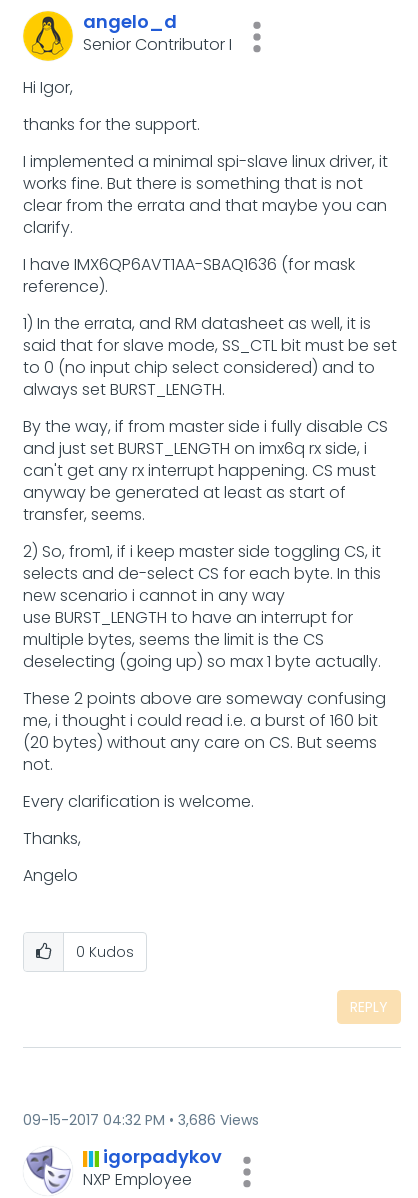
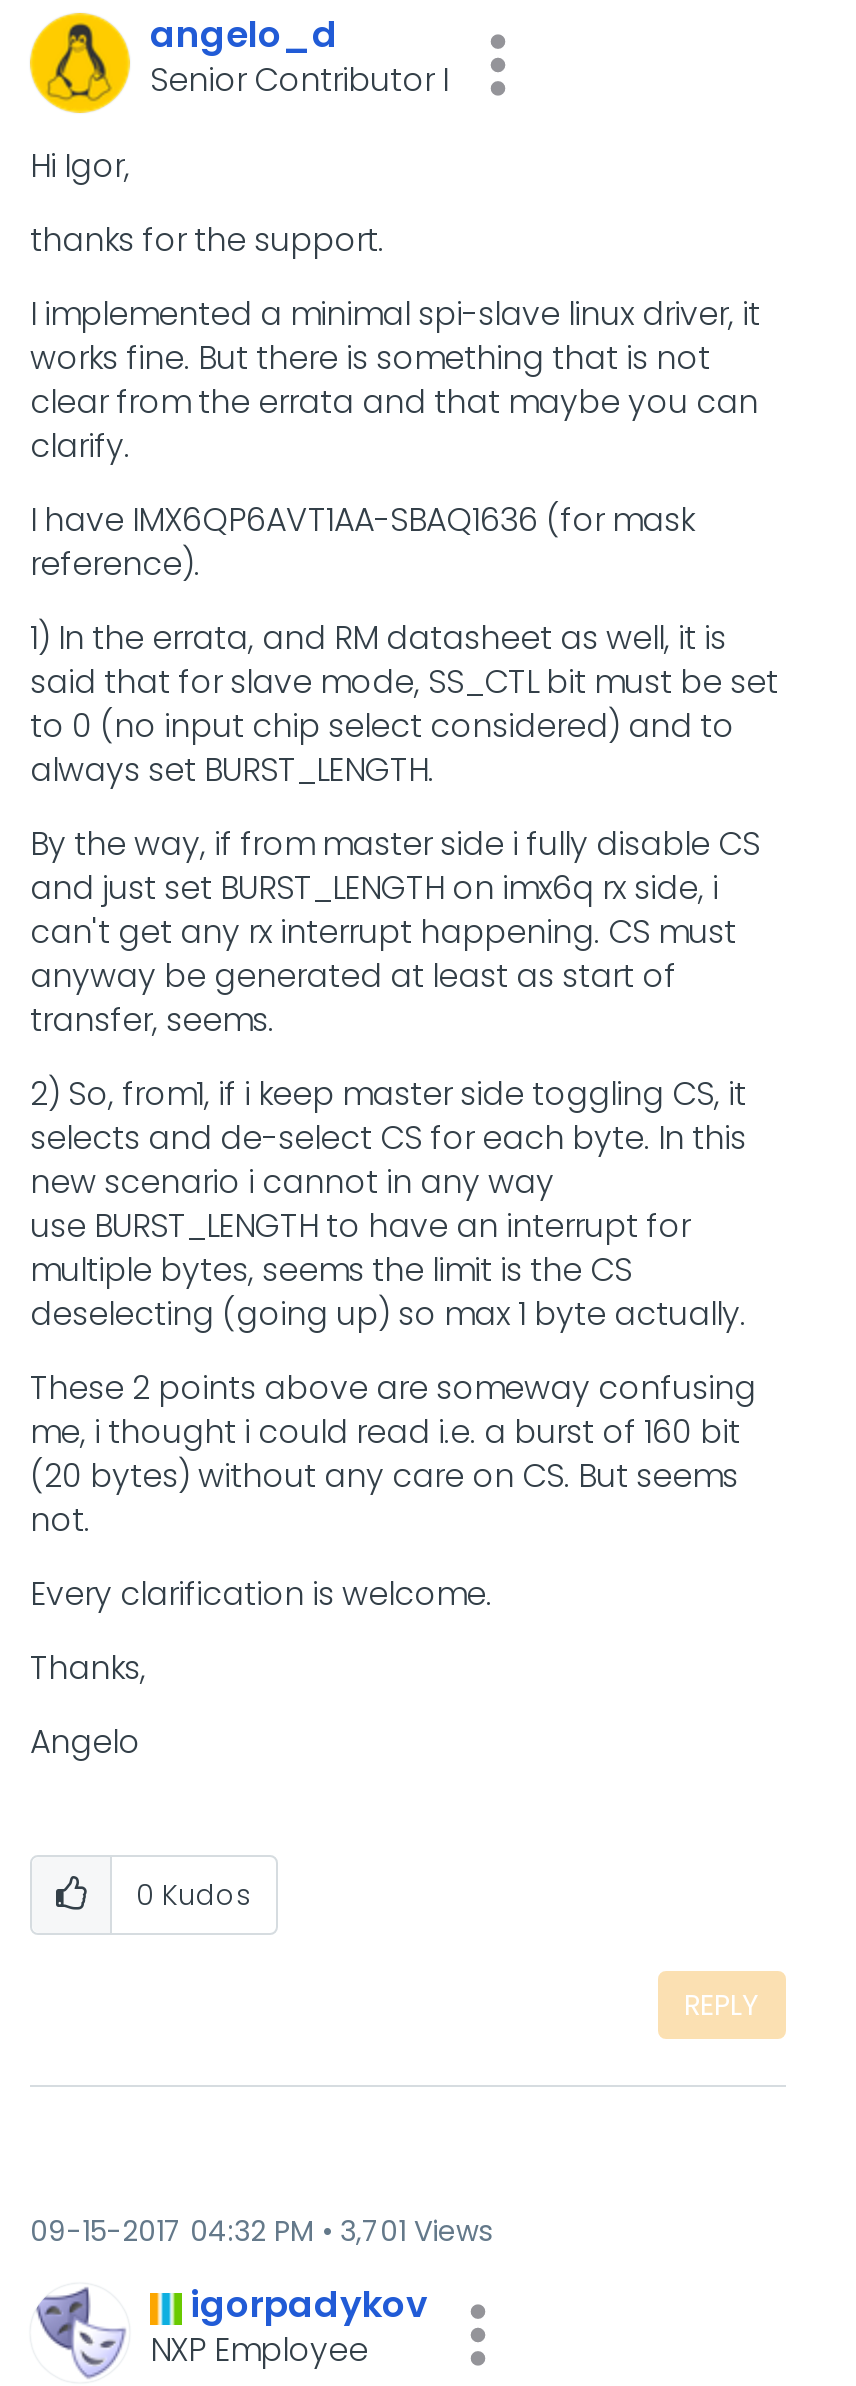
- 09-15-2017 04:32 PM 3,686 Views
+ 09-15-2017 04:32 PM 3,701 Views
